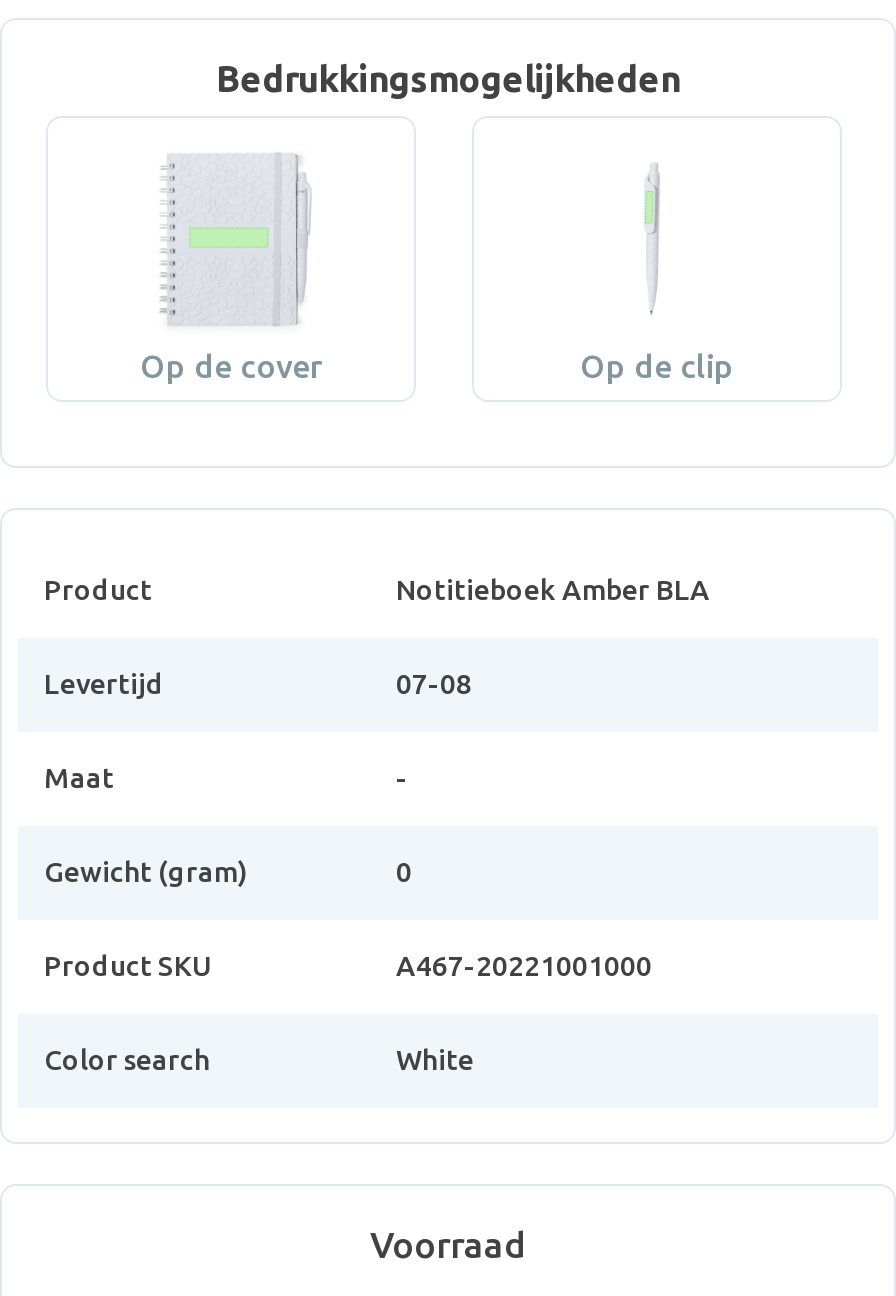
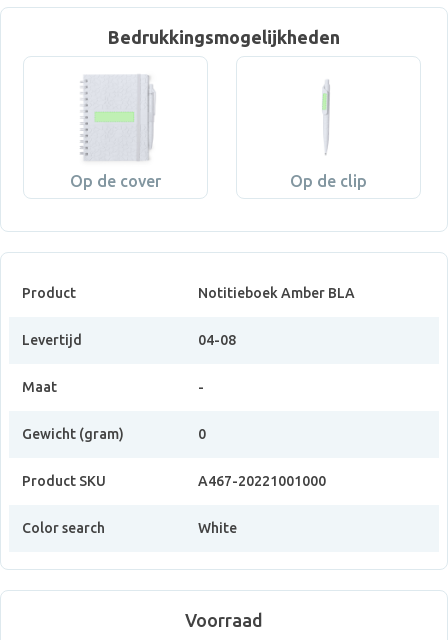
- 07-08
+ 04-08
